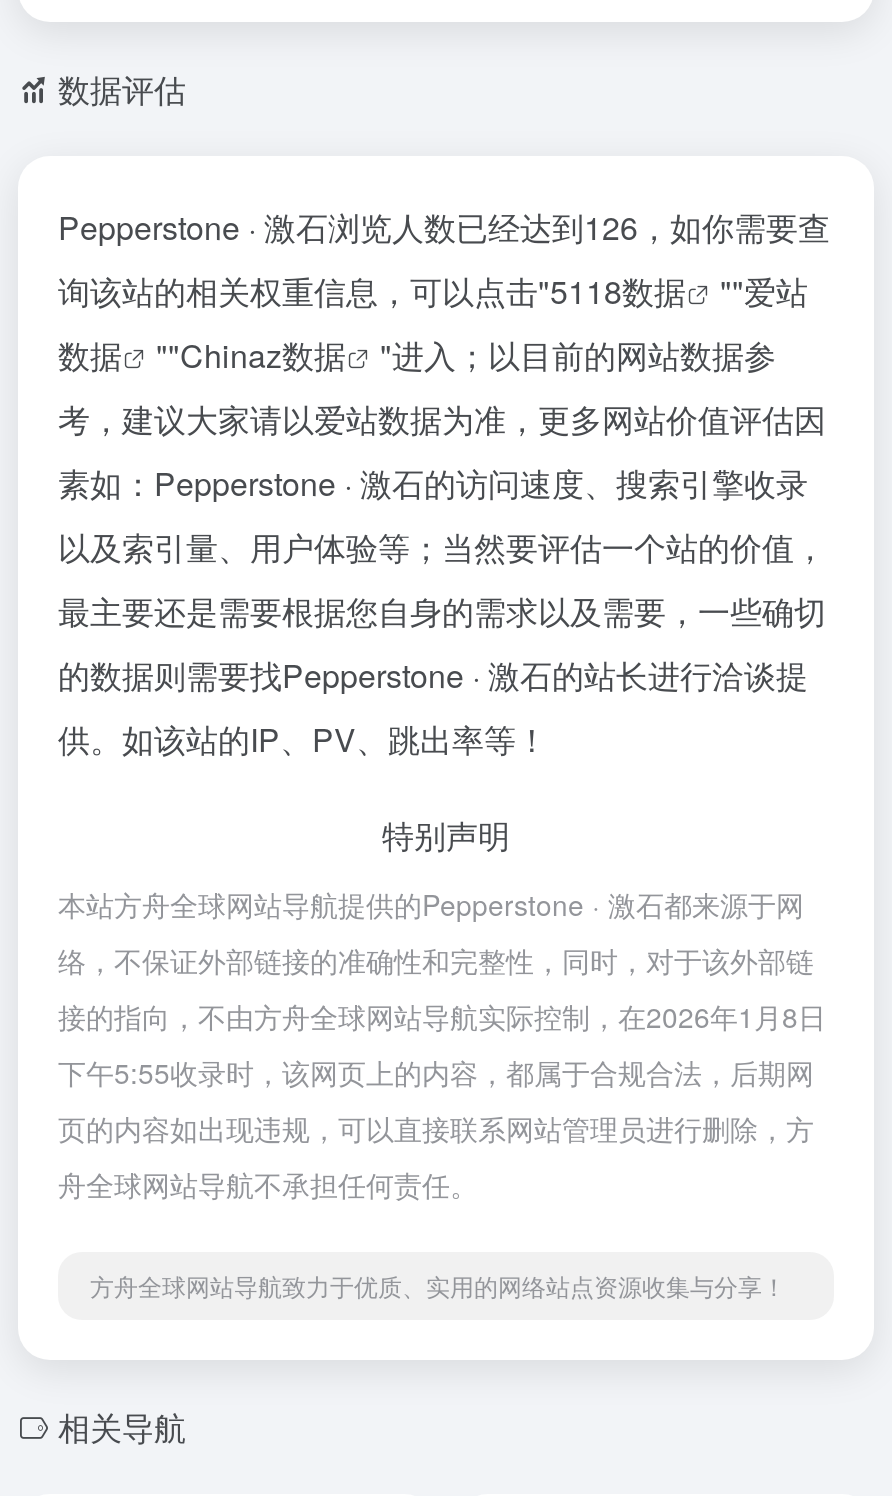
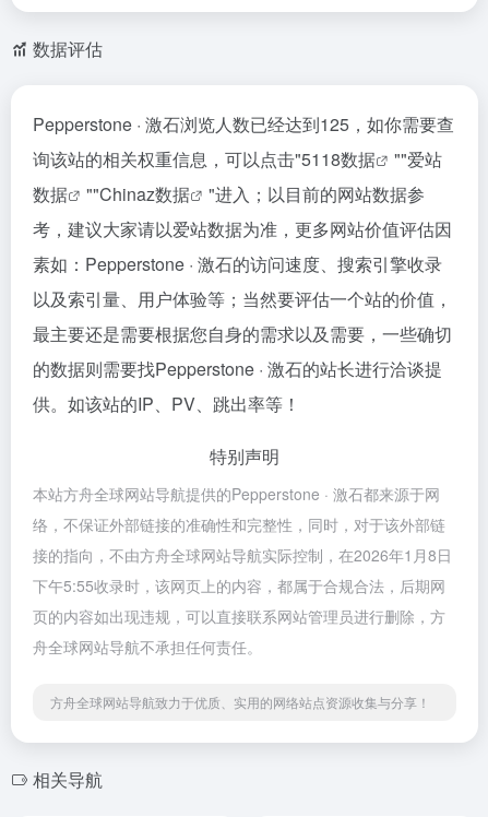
- Pepperstone · 激石浏览人数已经达到126，如你需要查
+ Pepperstone · 激石浏览人数已经达到125，如你需要查
